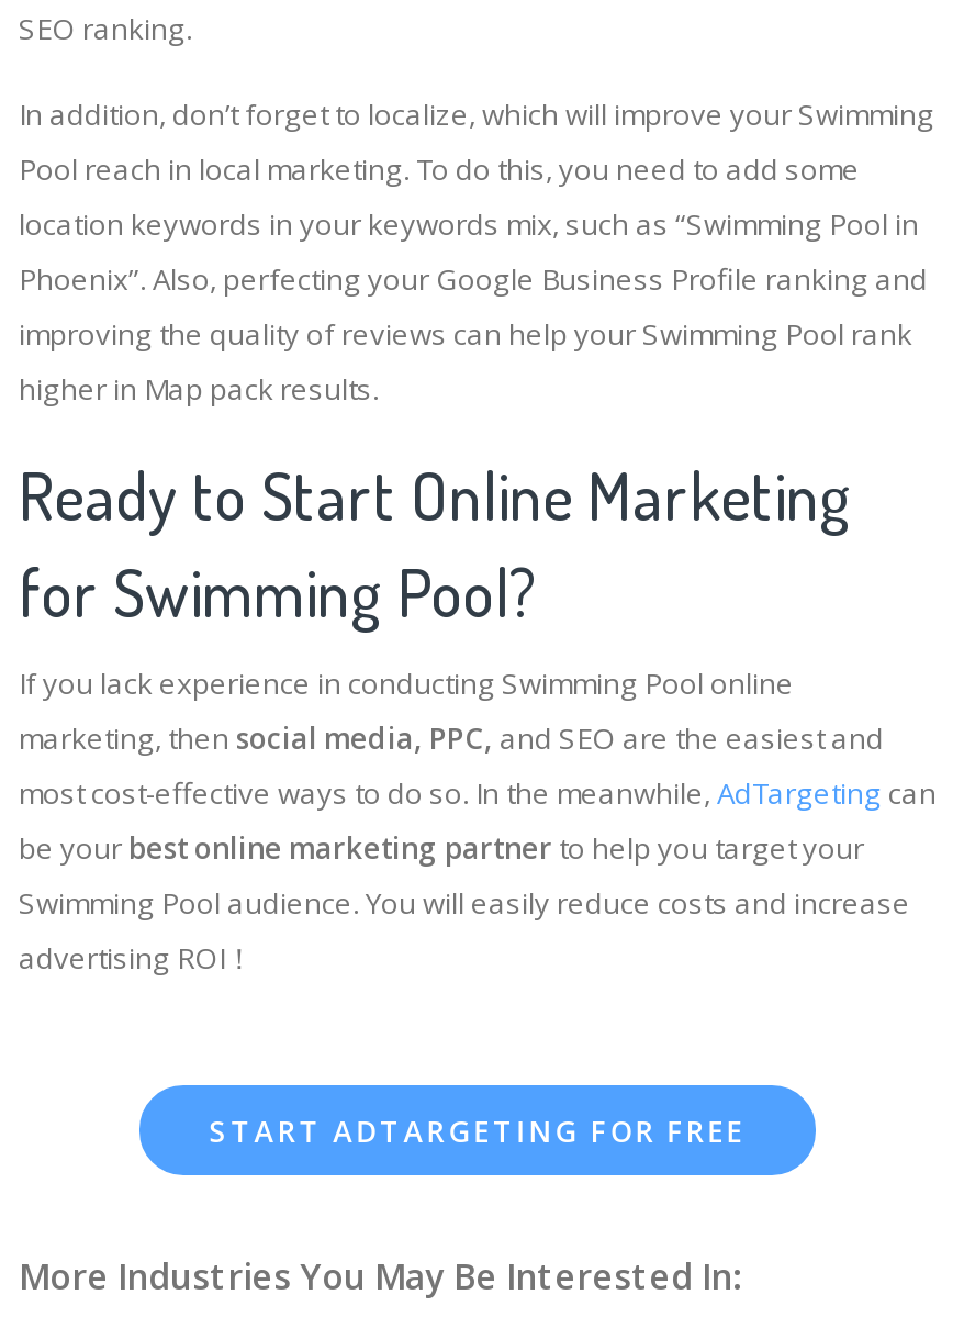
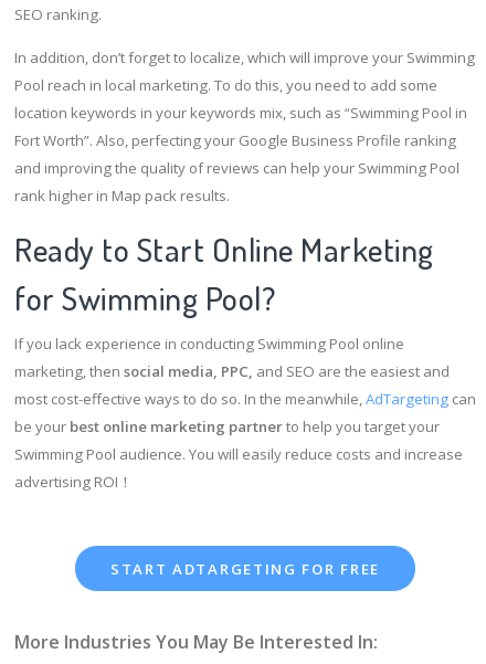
- Phoenix”. Also, perfecting your Google Business Profile ranking and
- improving the quality of reviews can help your Swimming Pool rank
- higher in Map pack results.
+ Fort Worth”. Also, perfecting your Google Business Profile ranking
+ and improving the quality of reviews can help your Swimming Pool
+ rank higher in Map pack results.
